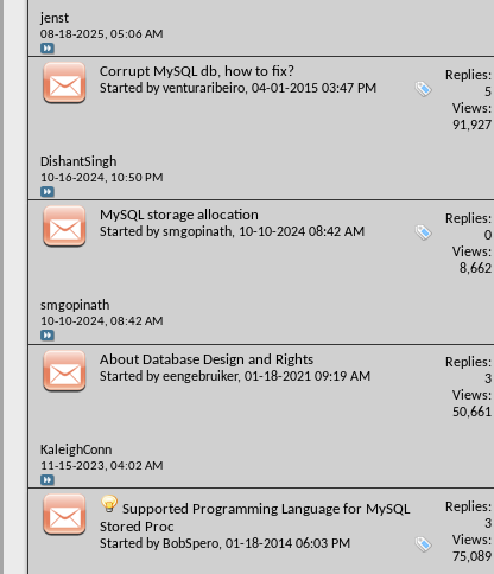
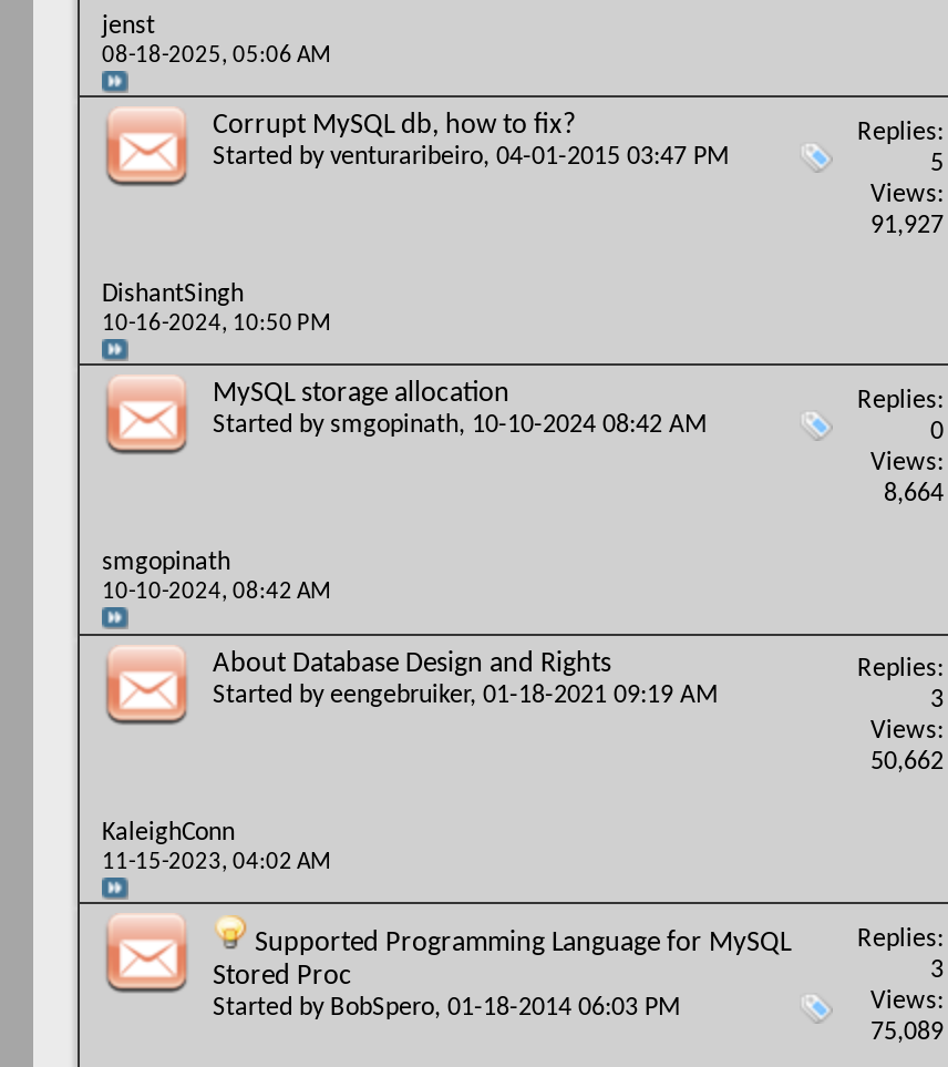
- 8,662
+ 8,664

- 50,661
+ 50,662
